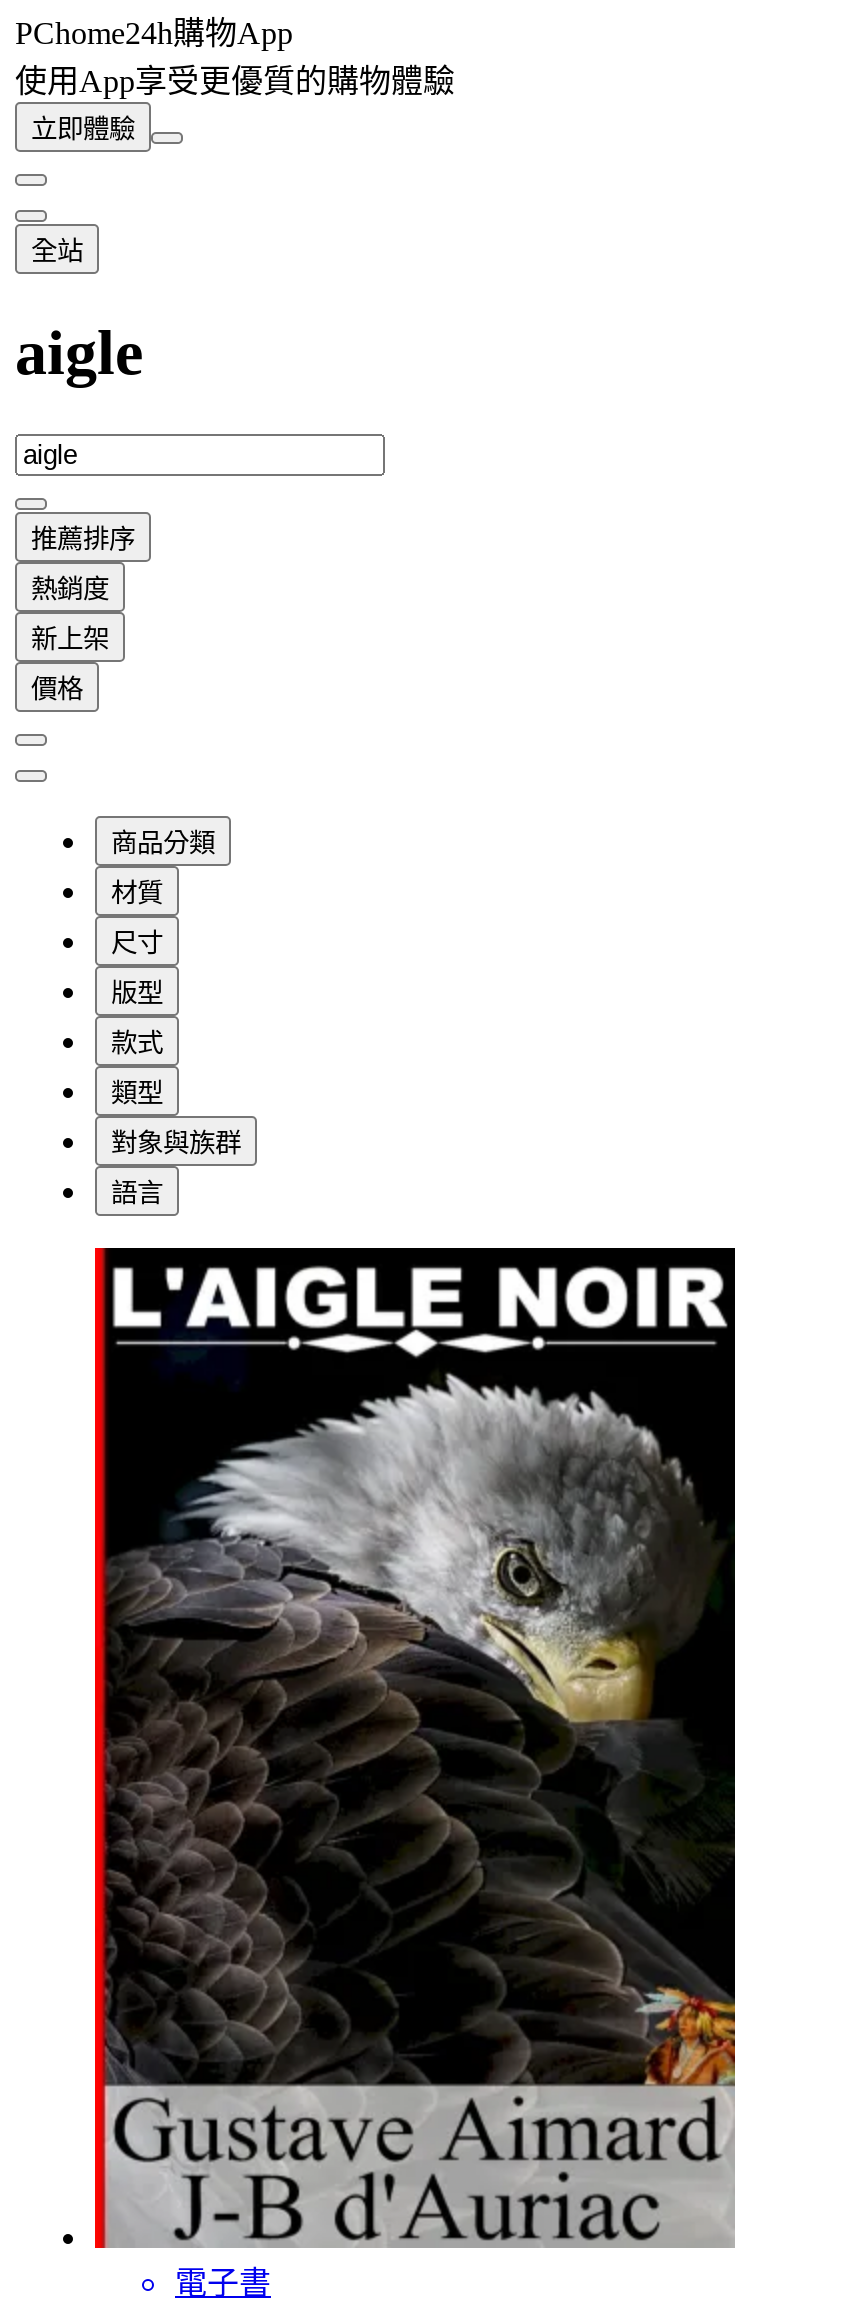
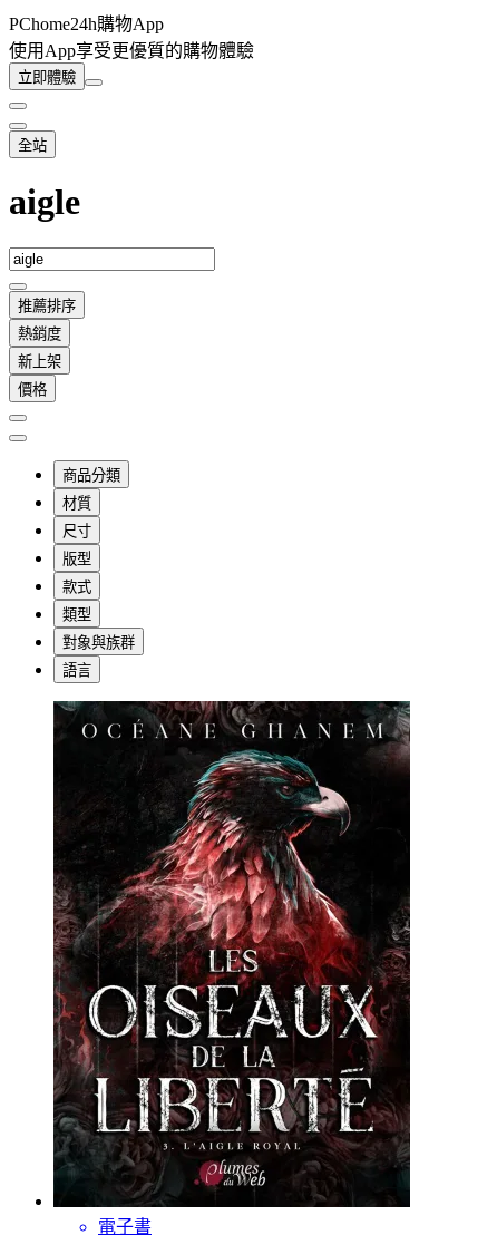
- [image]
+ [image]
